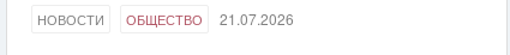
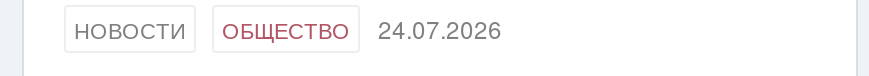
- НОВОСТИ ОБЩЕСТВО 21.07.2026
+ НОВОСТИ ОБЩЕСТВО 24.07.2026
